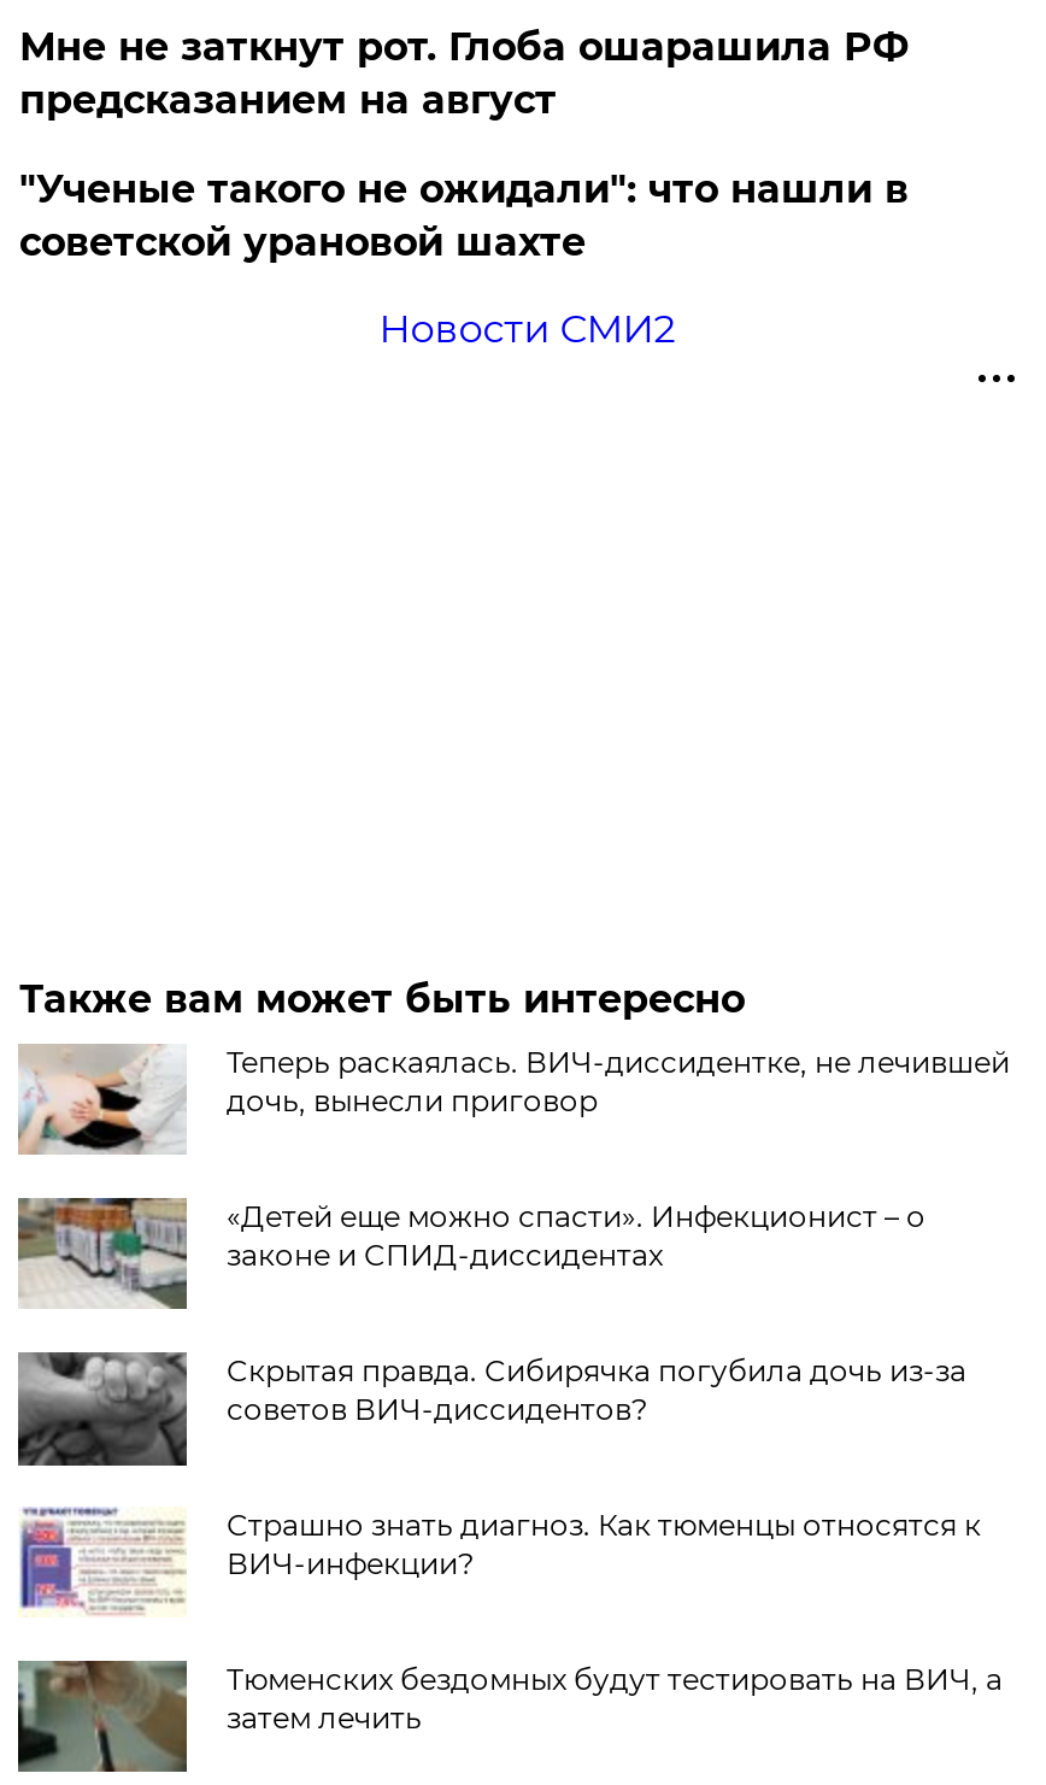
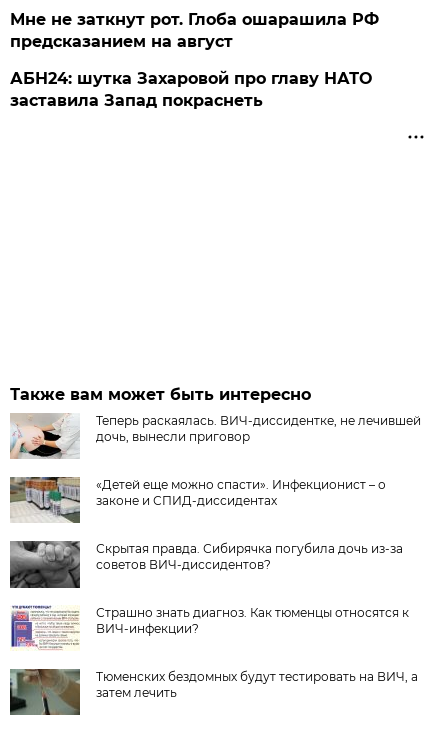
- "Ученые такого не ожидали": что нашли в
- советской урановой шахте
- Новости СМИ2
+ АБН24: шутка Захаровой про главу НАТО
+ заставила Запад покраснеть
